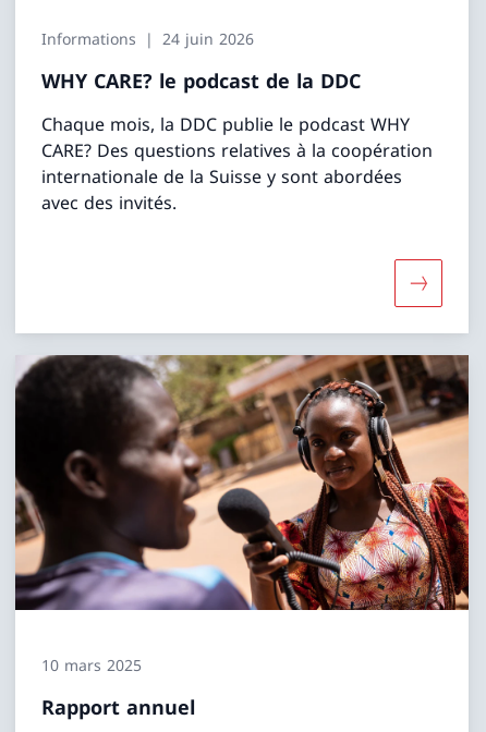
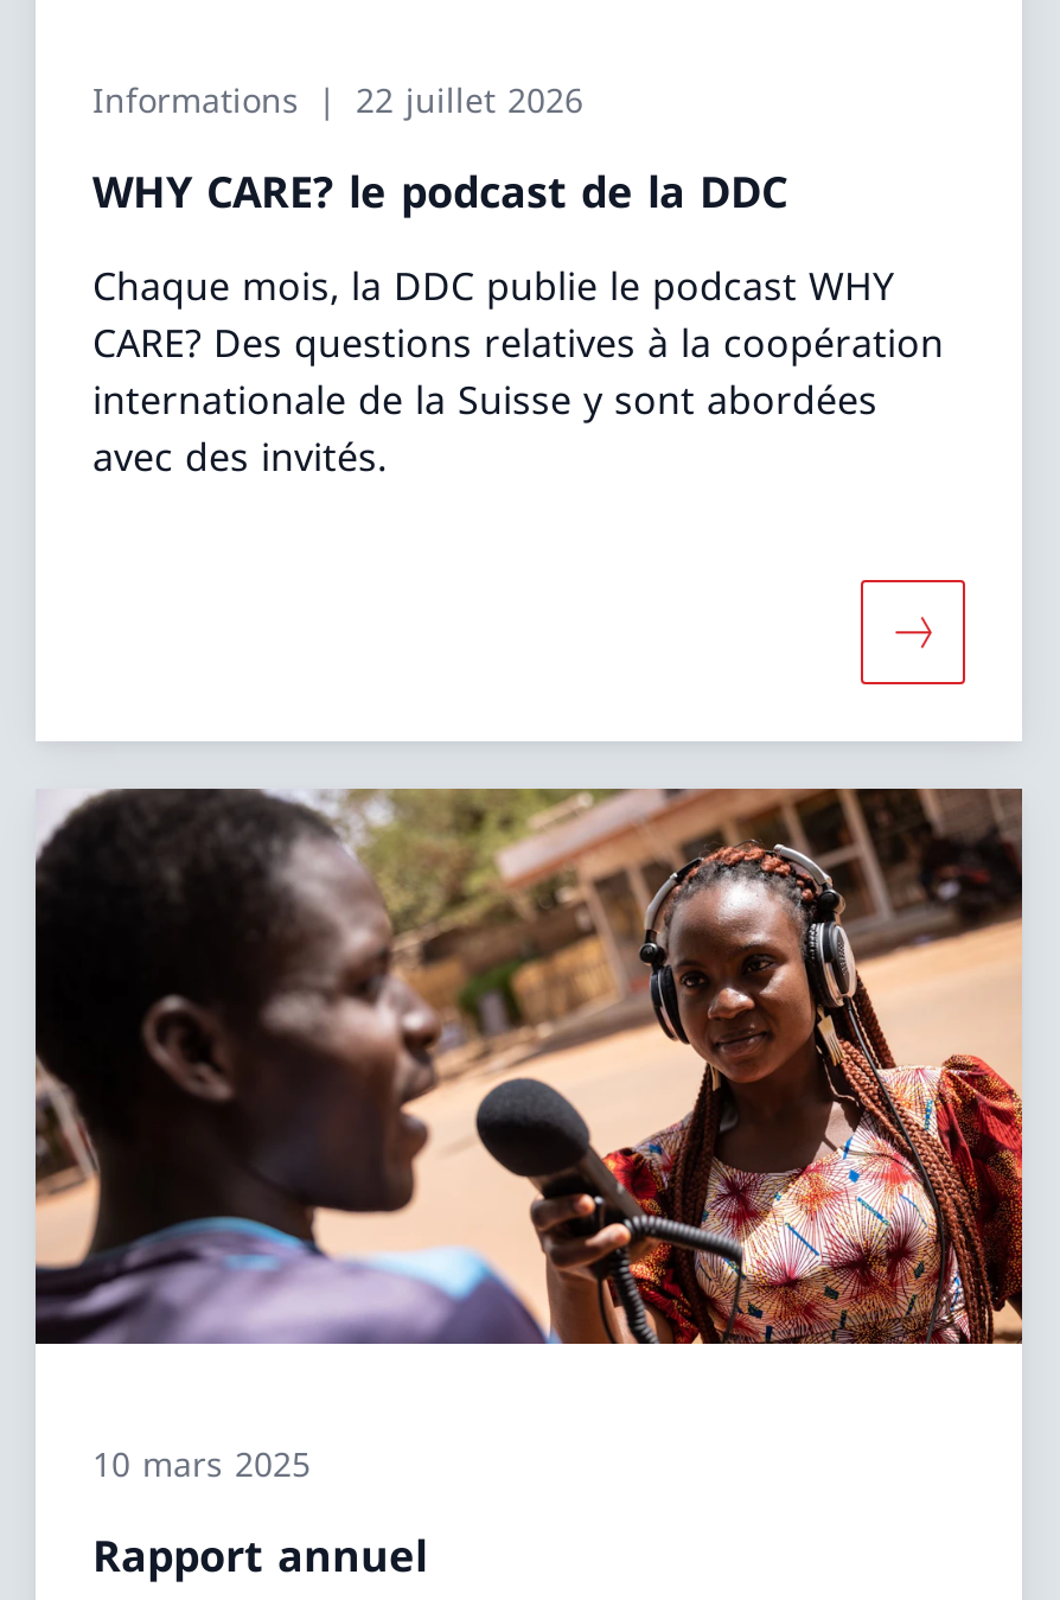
- Informations 24 juin 2026
+ Informations 22 juillet 2026
